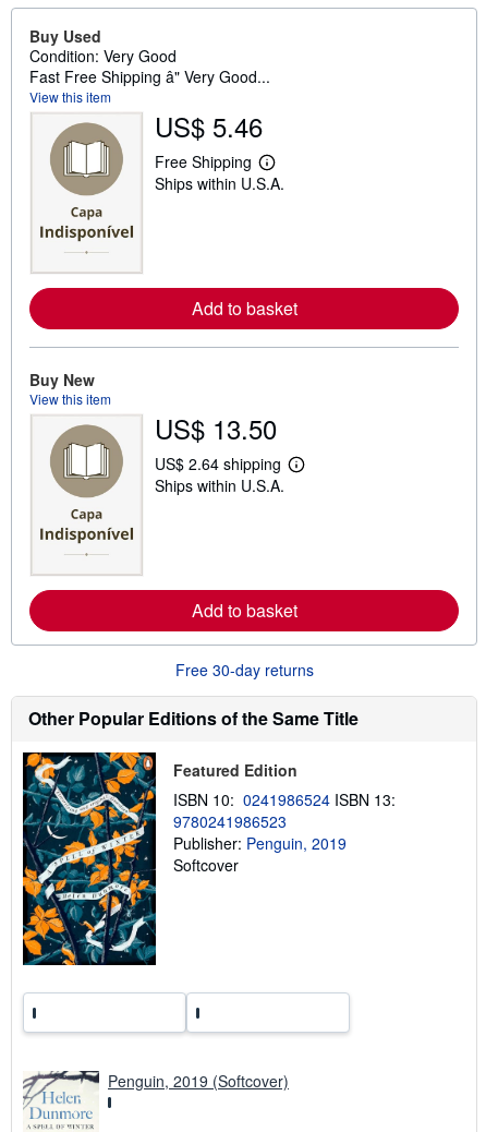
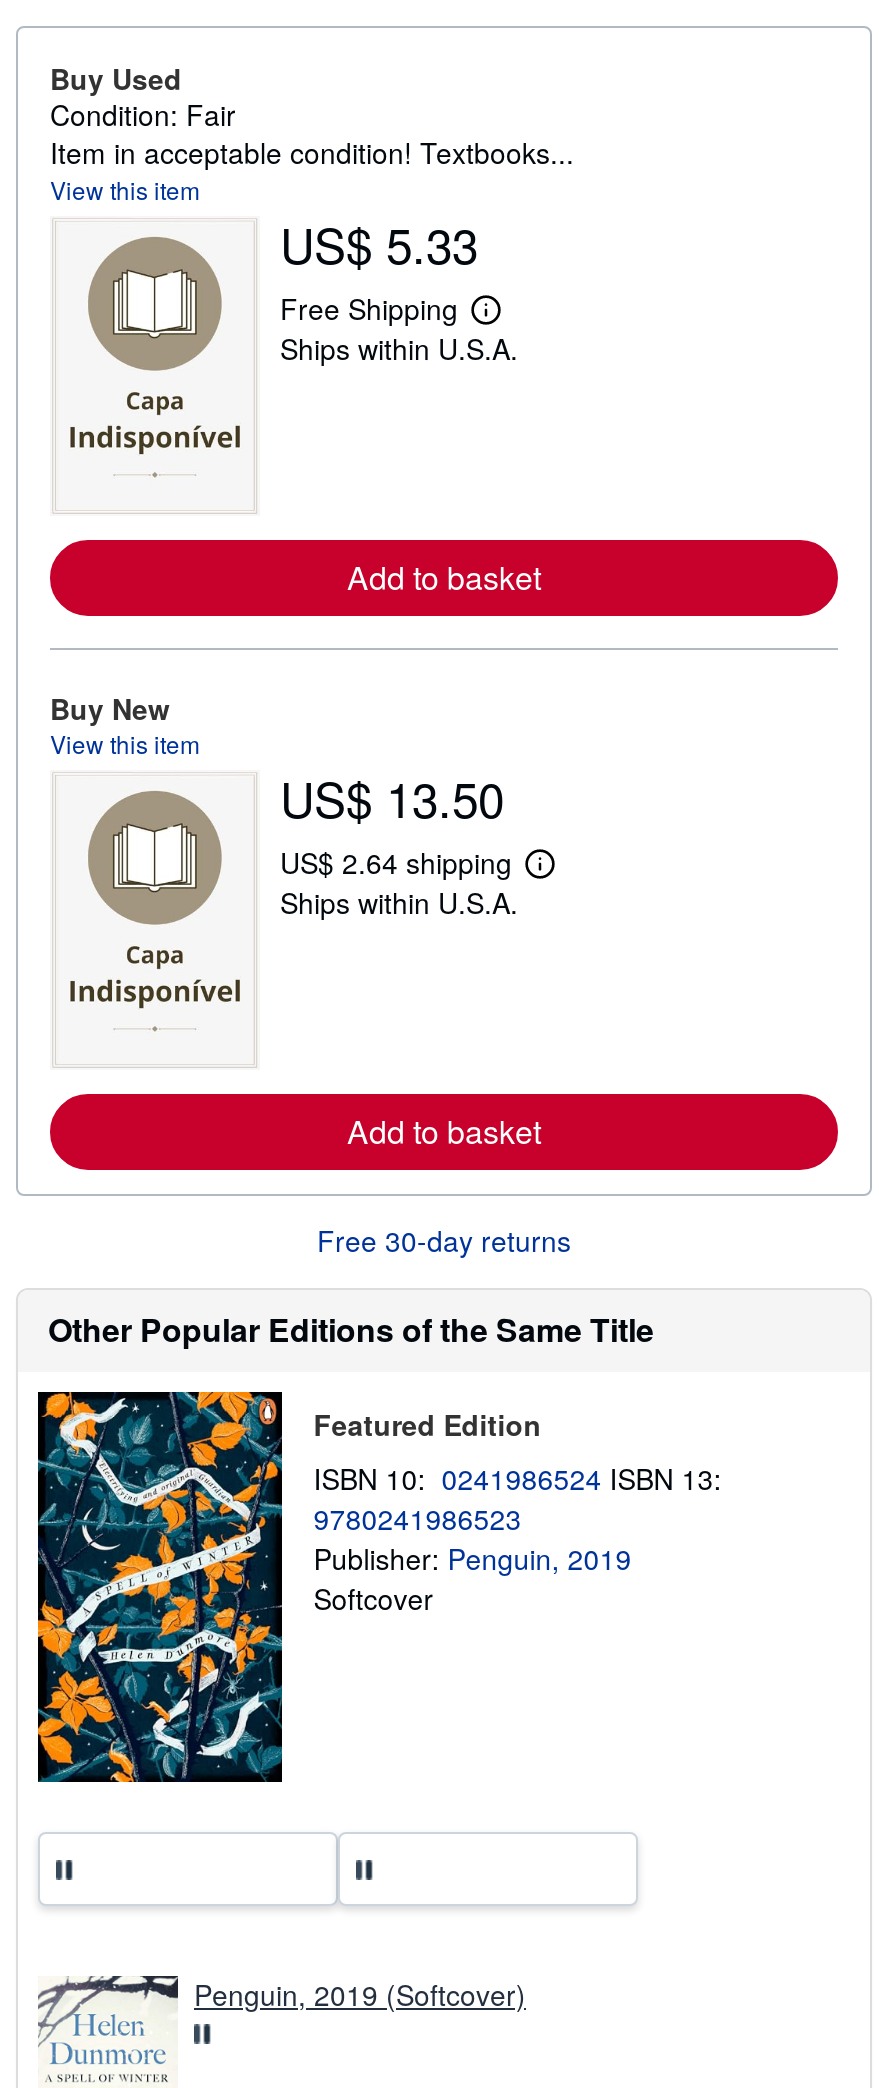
- Condition: Very Good
- Fast Free Shipping â" Very Good...
+ Condition: Fair
+ Item in acceptable condition! Textbooks...

- US$ 5.46
+ US$ 5.33
